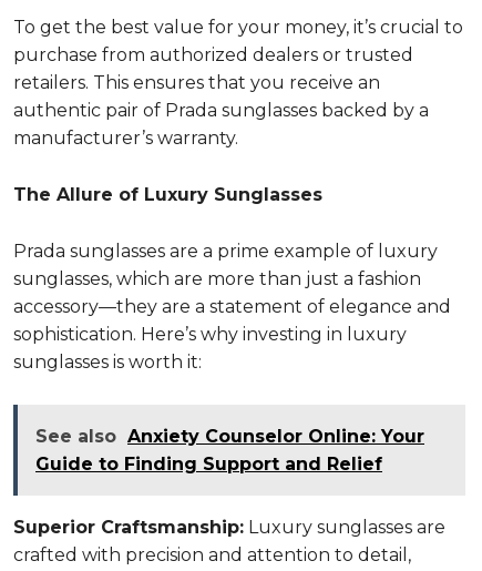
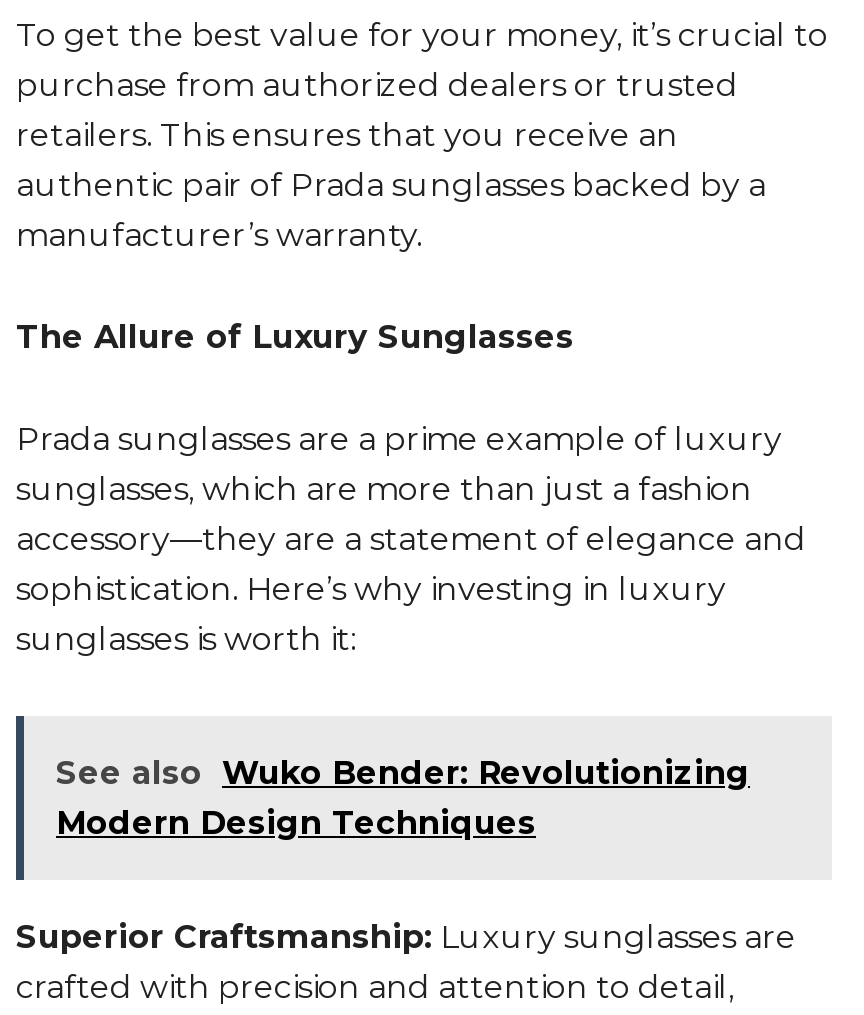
- See also Anxiety Counselor Online: Your
- Guide to Finding Support and Relief
+ See also Wuko Bender: Revolutionizing
+ Modern Design Techniques
